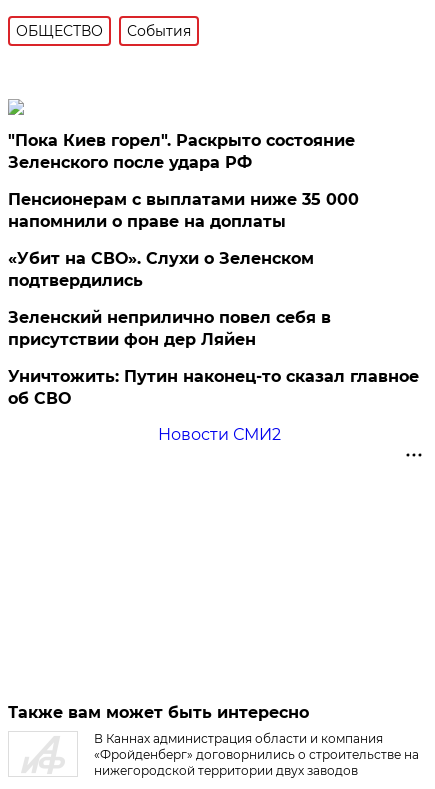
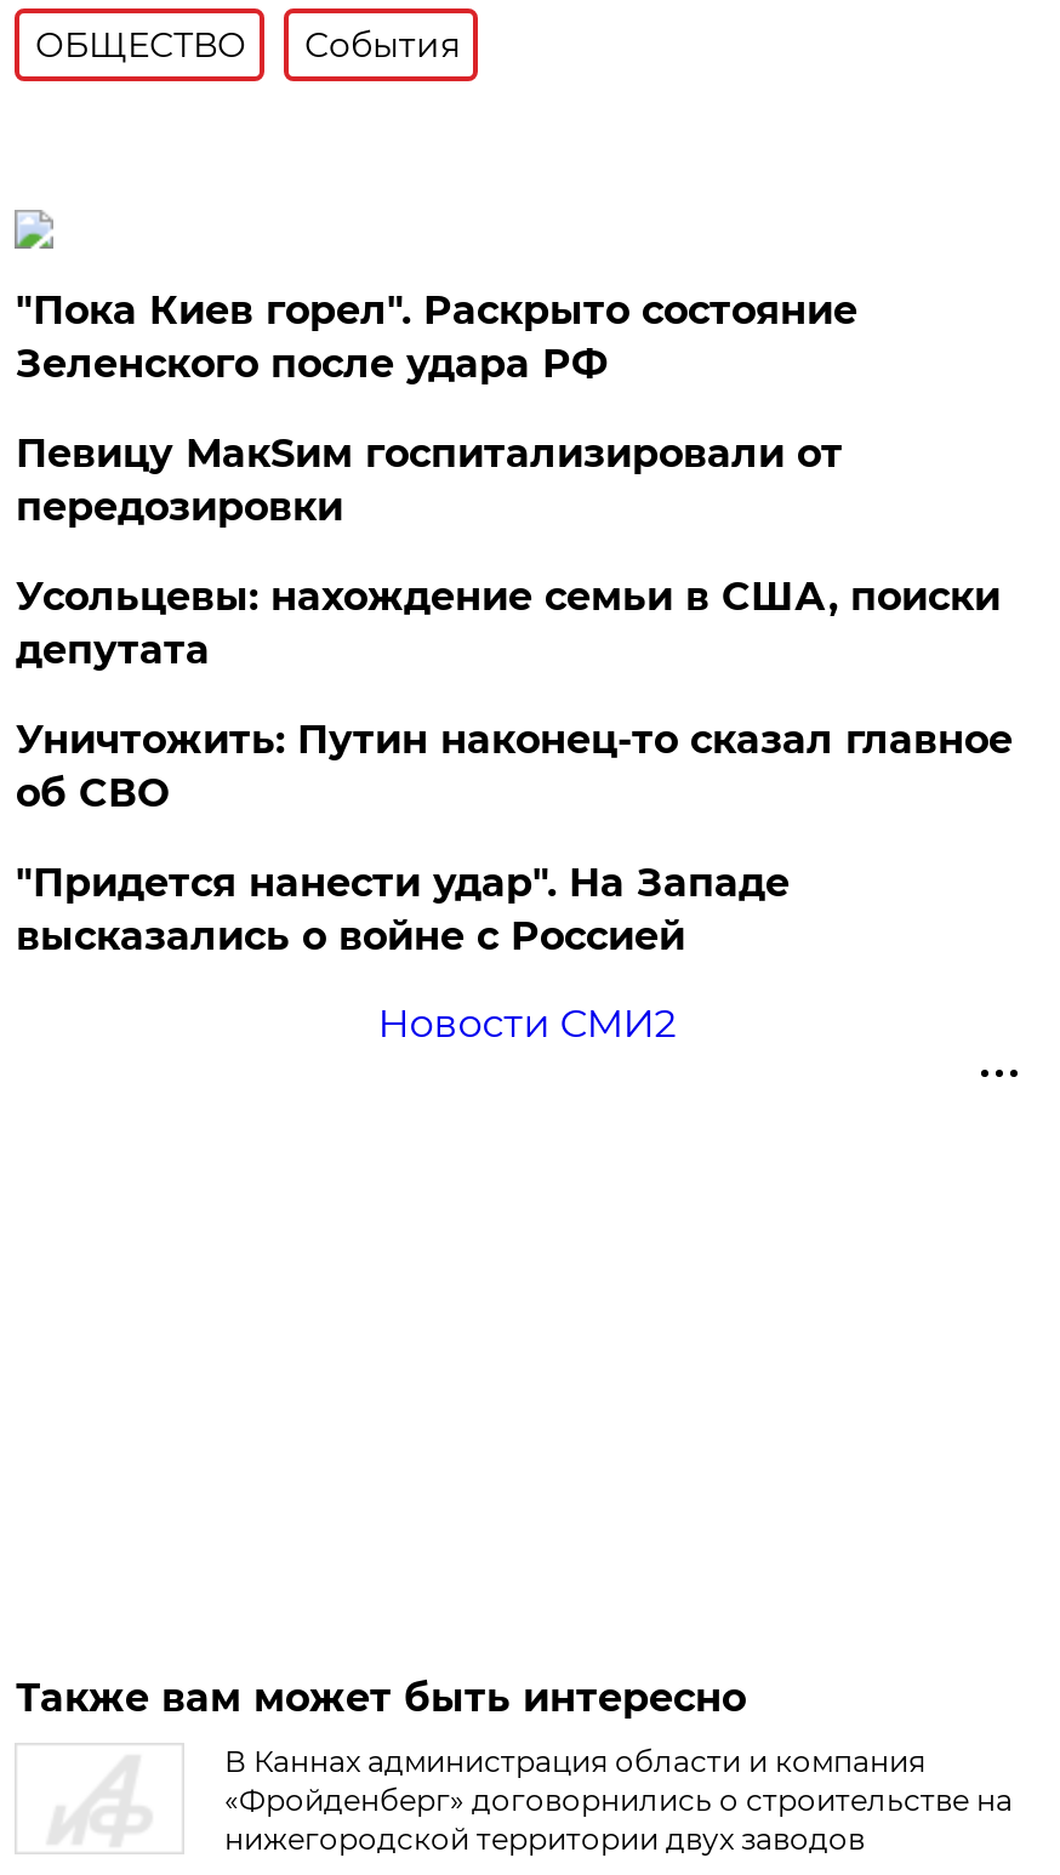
- Пенсионерам с выплатами ниже 35 000
- напомнили о праве на доплаты
- «Убит на СВО». Слухи о Зеленском
- подтвердились
- Зеленский неприлично повел cебя в
- присутствии фон дер Ляйен
+ Певицу МакSим госпитализировали от
+ передозировки
+ Усольцевы: нахождение семьи в США, поиски
+ депутата

moved up: Уничтожить: Путин наконец-то сказал главное | об СВО

+ "Придется нанести удар". На Западе
+ высказались о войне с Россией
